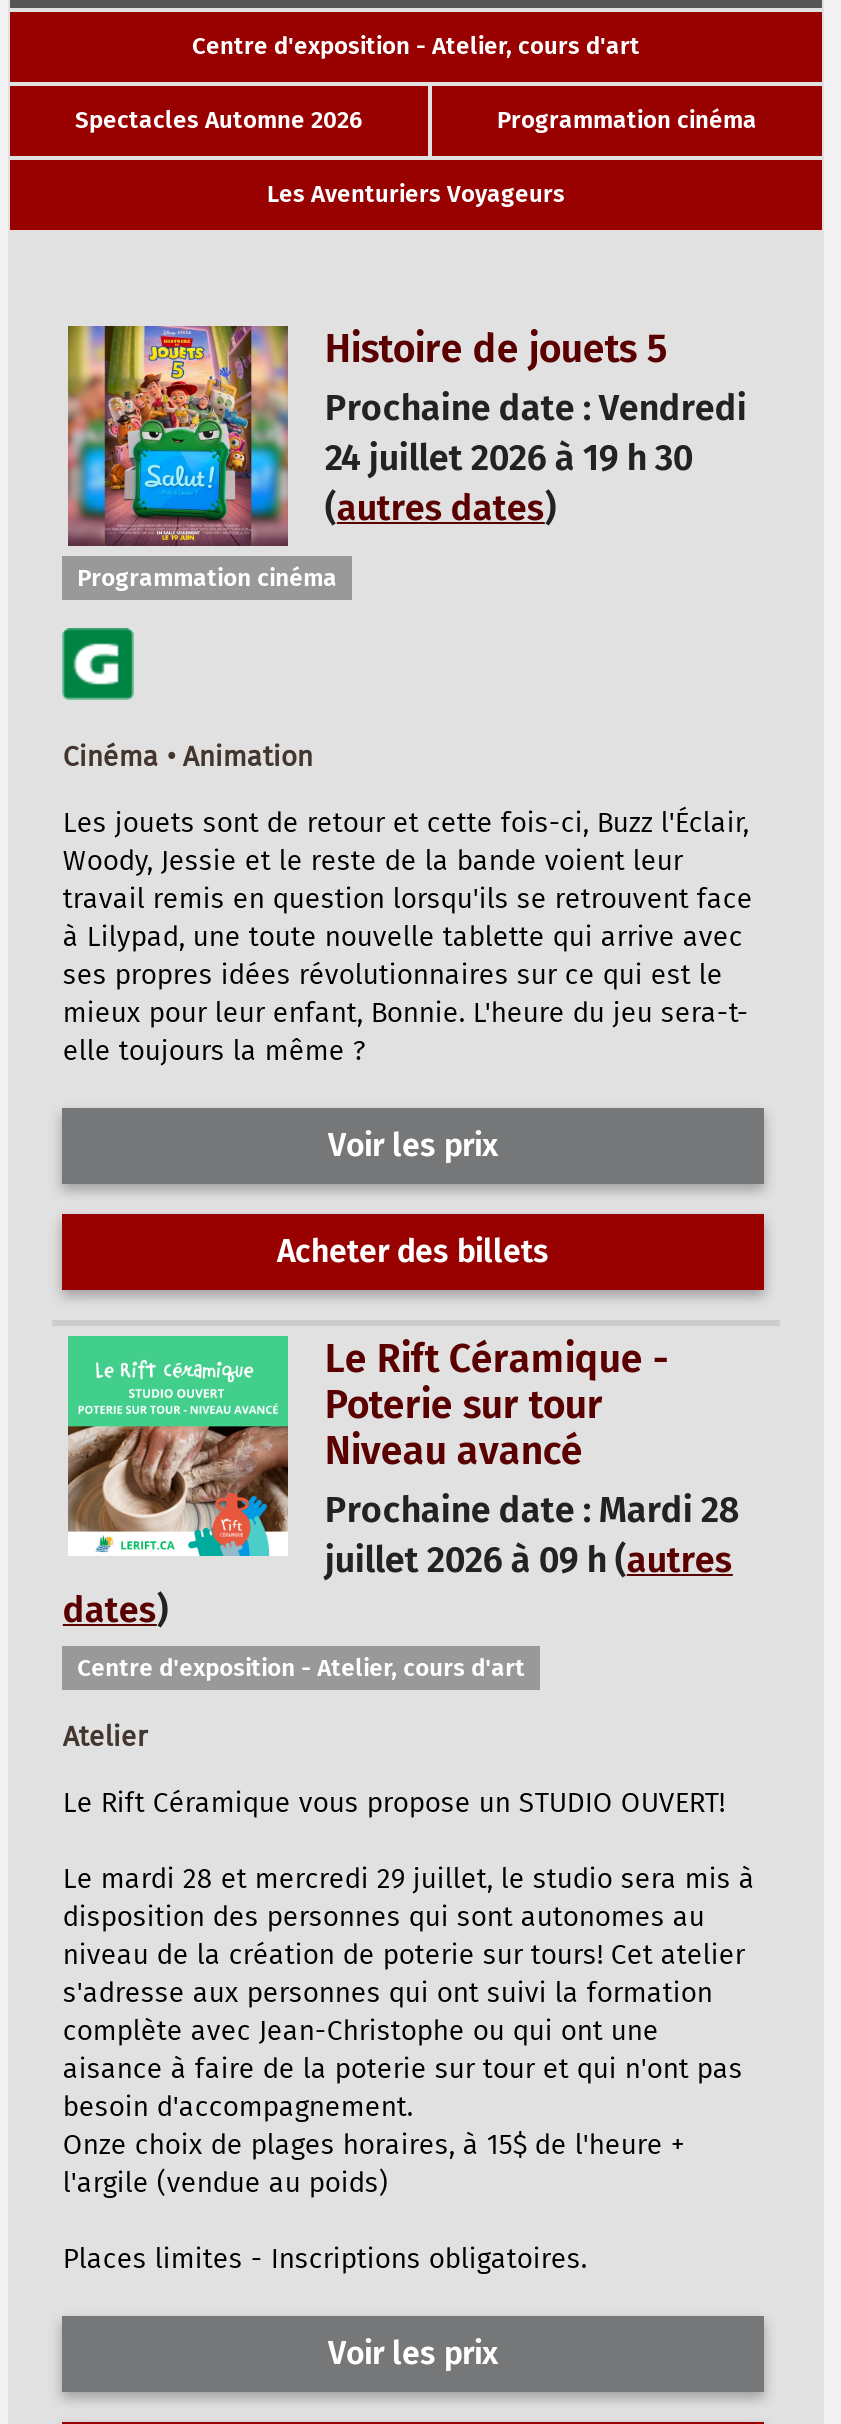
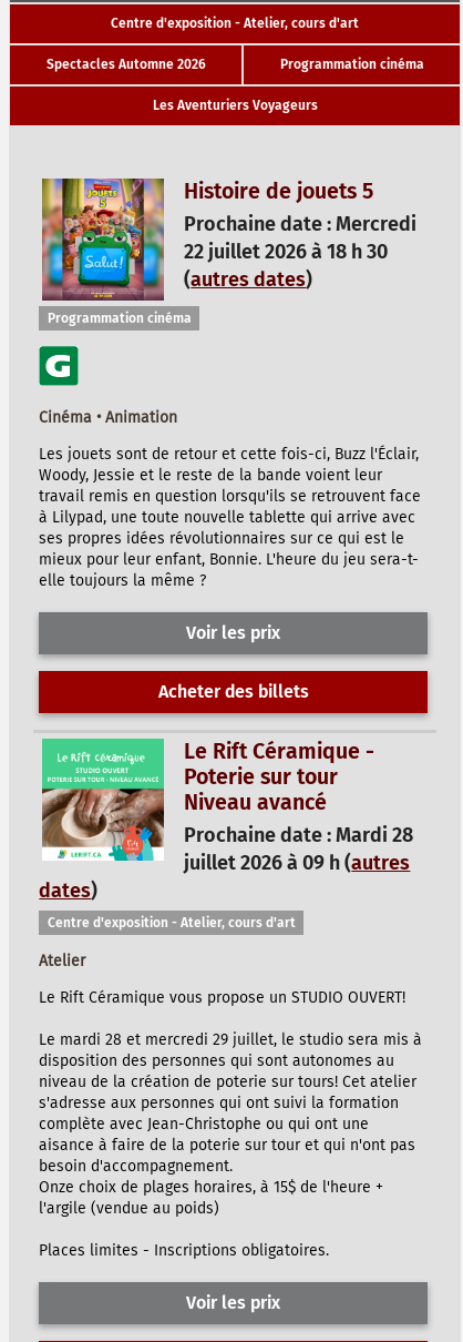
- Prochaine date : Vendredi
+ Prochaine date : Mercredi

- 24 juillet 2026 à 19 h 30
+ 22 juillet 2026 à 18 h 30
